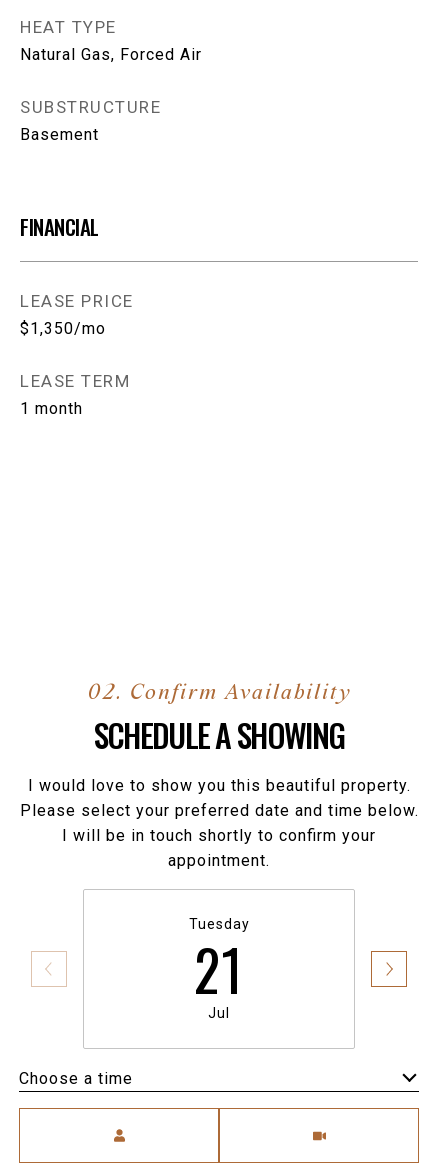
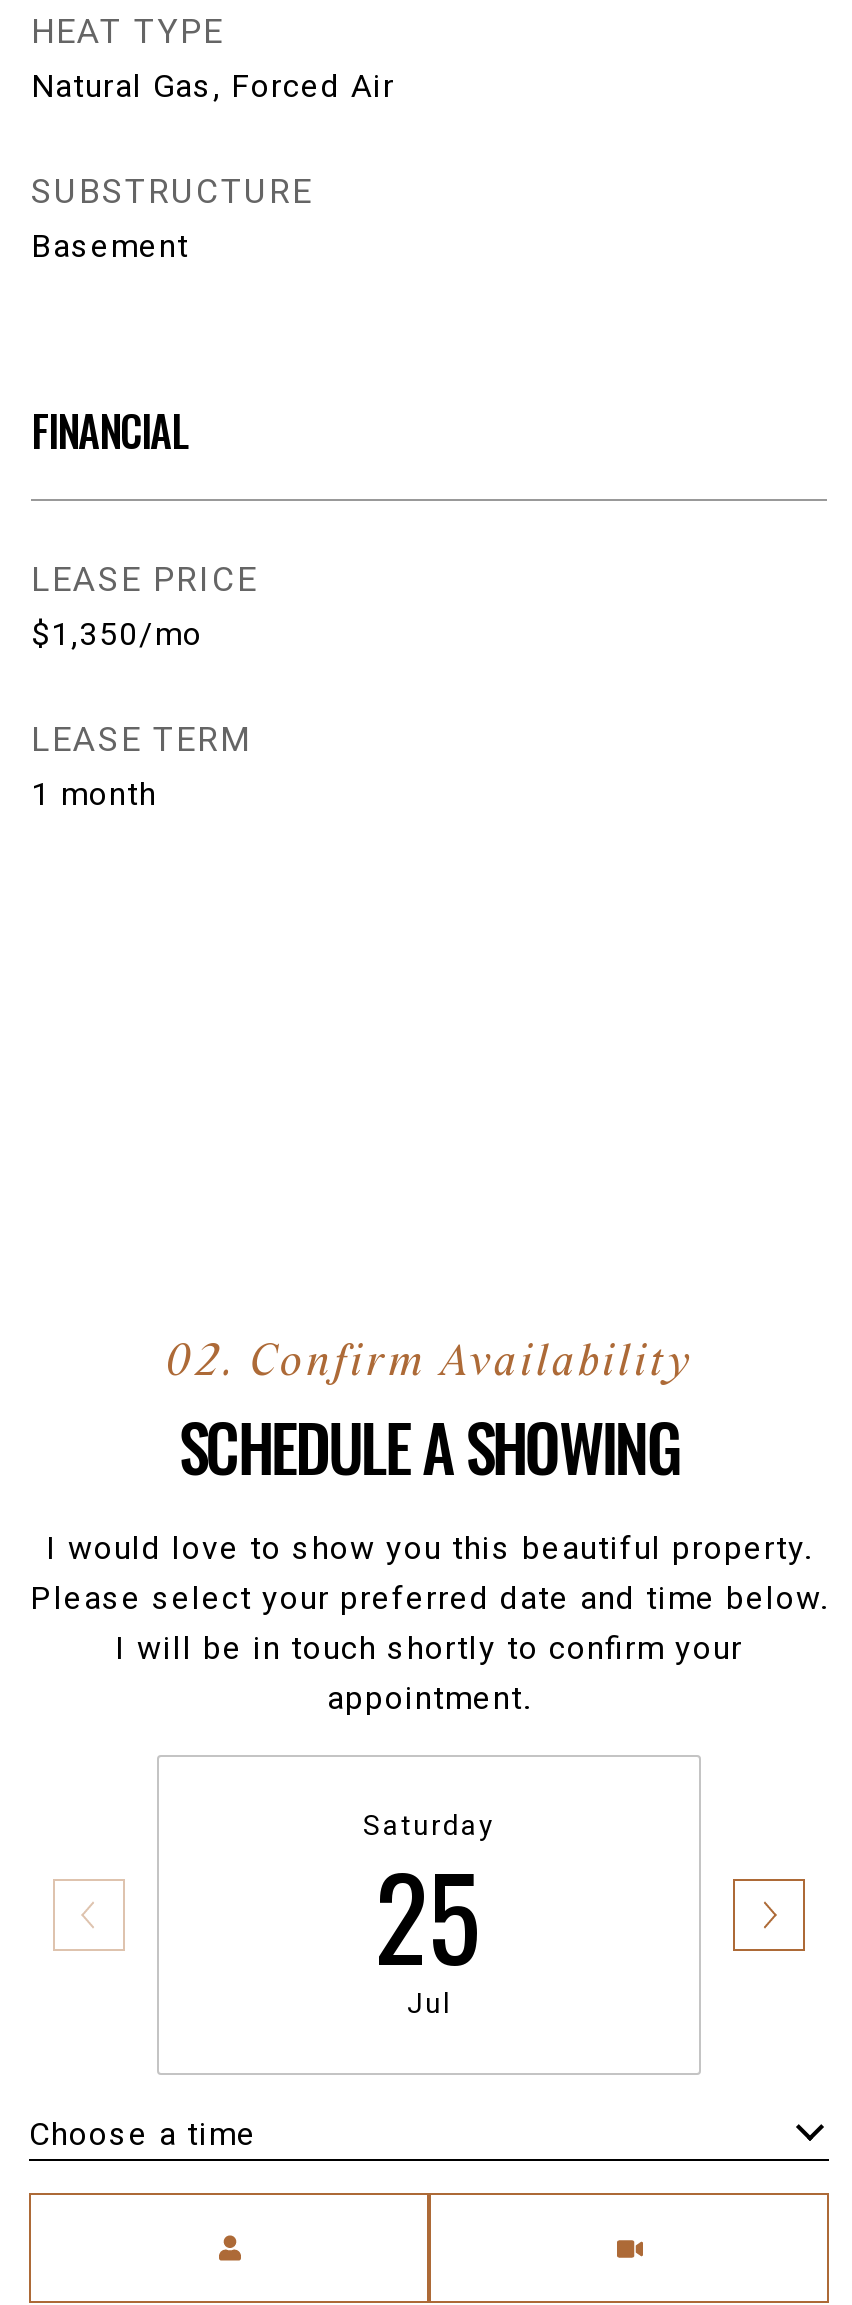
- Tuesday
- 21
+ Saturday
+ 25
